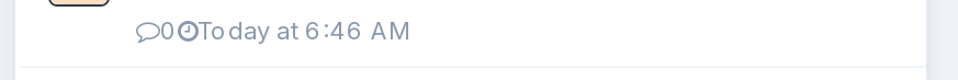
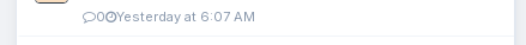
- Today at 6:46 AM
+ Yesterday at 6:07 AM
